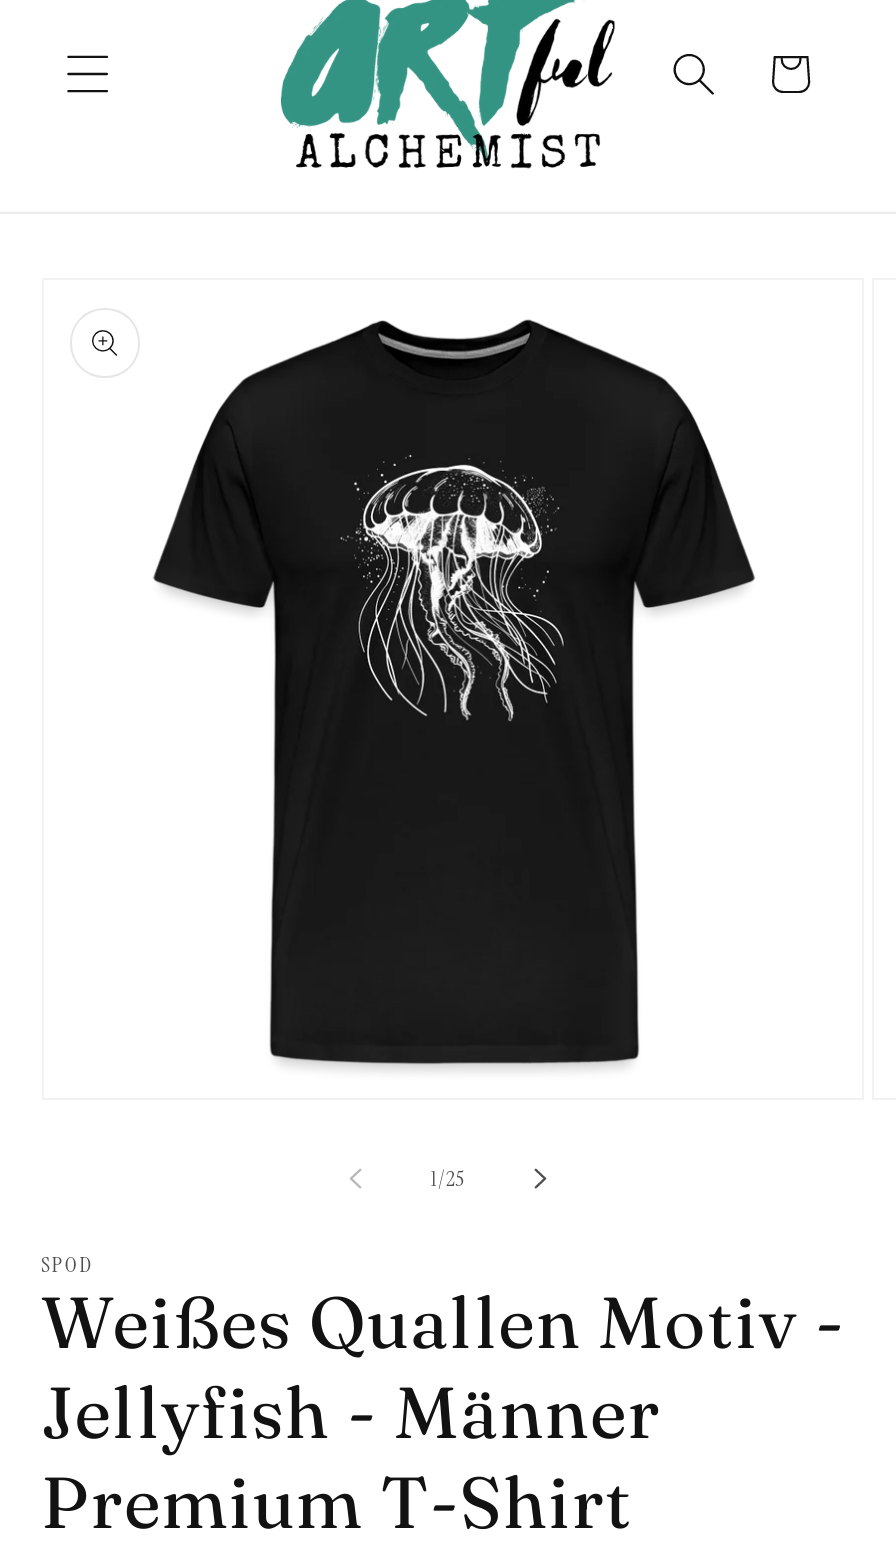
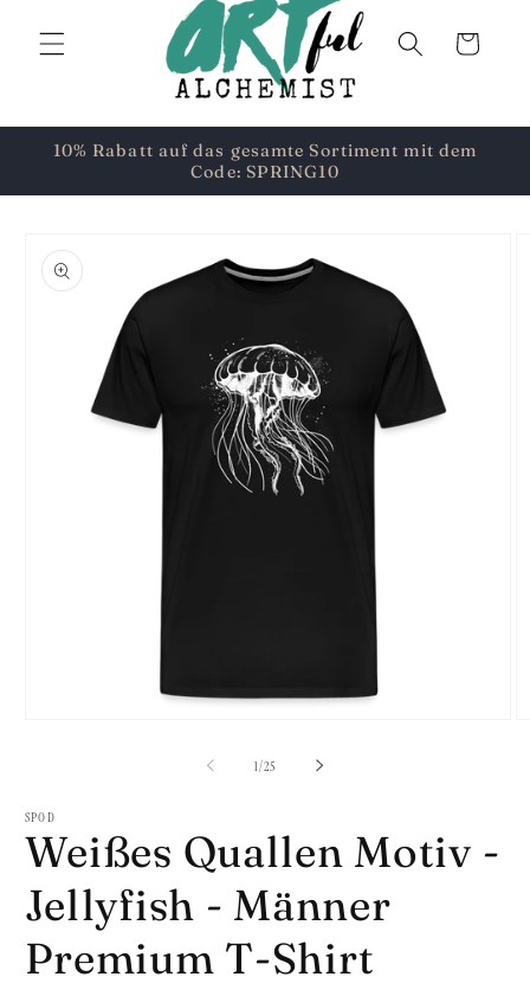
+ 10% Rabatt auf das gesamte Sortiment mit dem
+ Code: SPRING10
